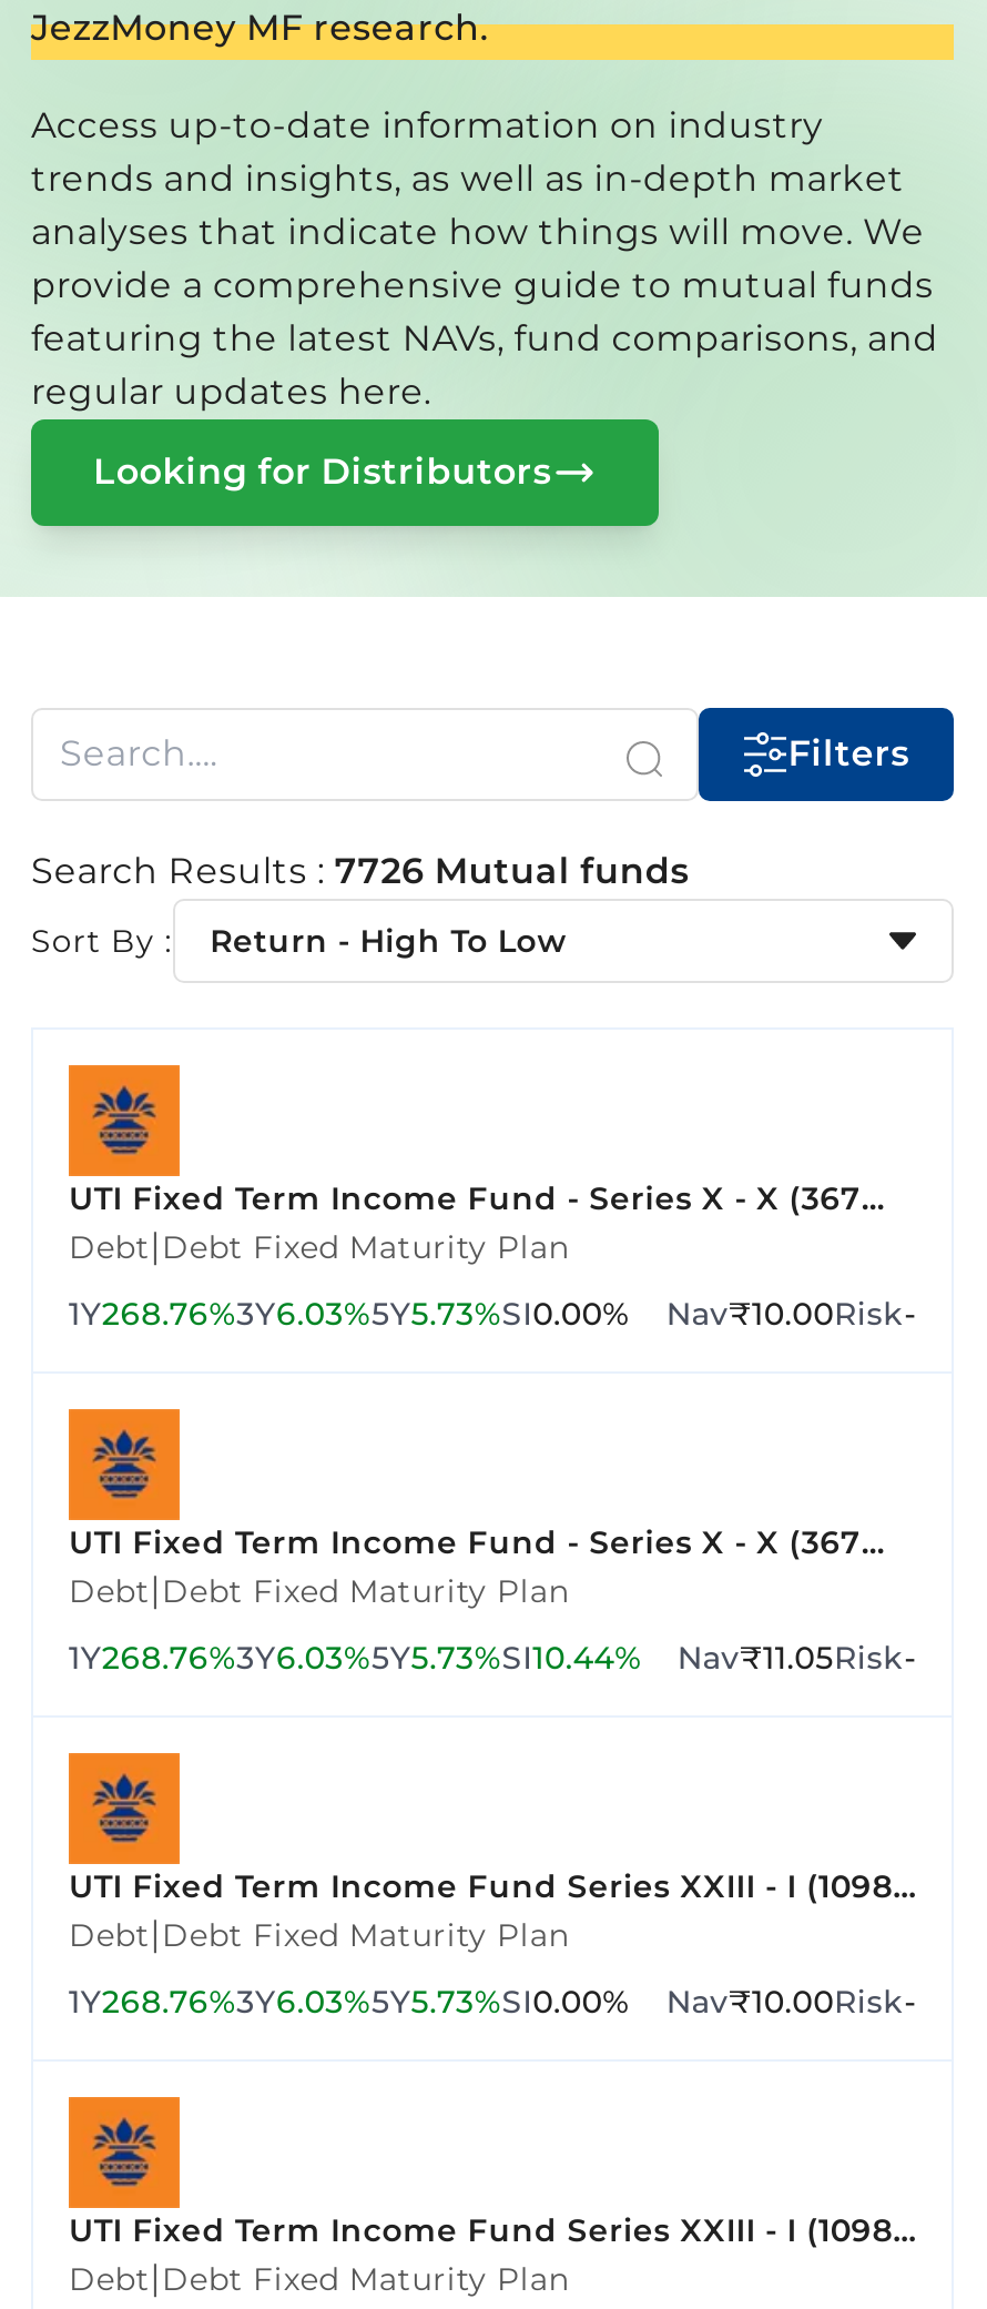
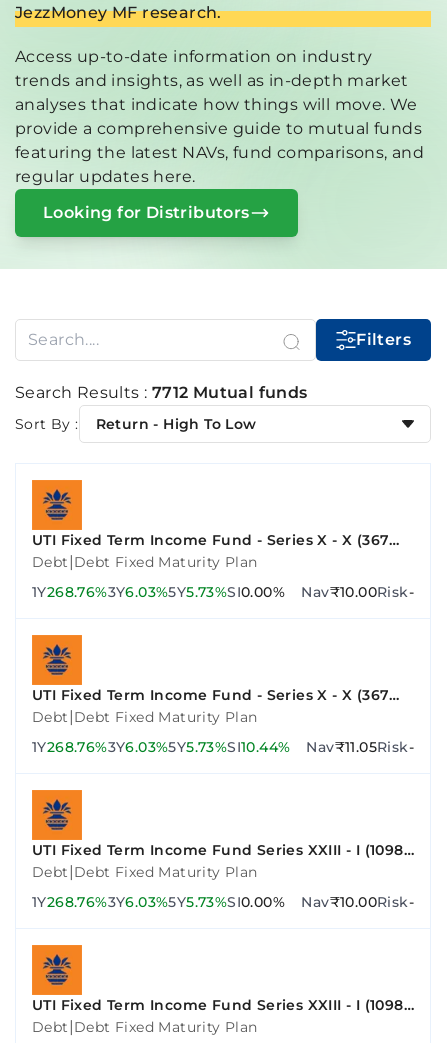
- Search Results : 7726 Mutual funds
+ Search Results : 7712 Mutual funds
